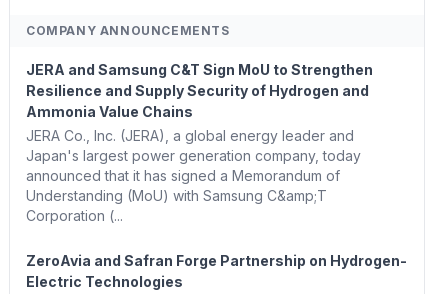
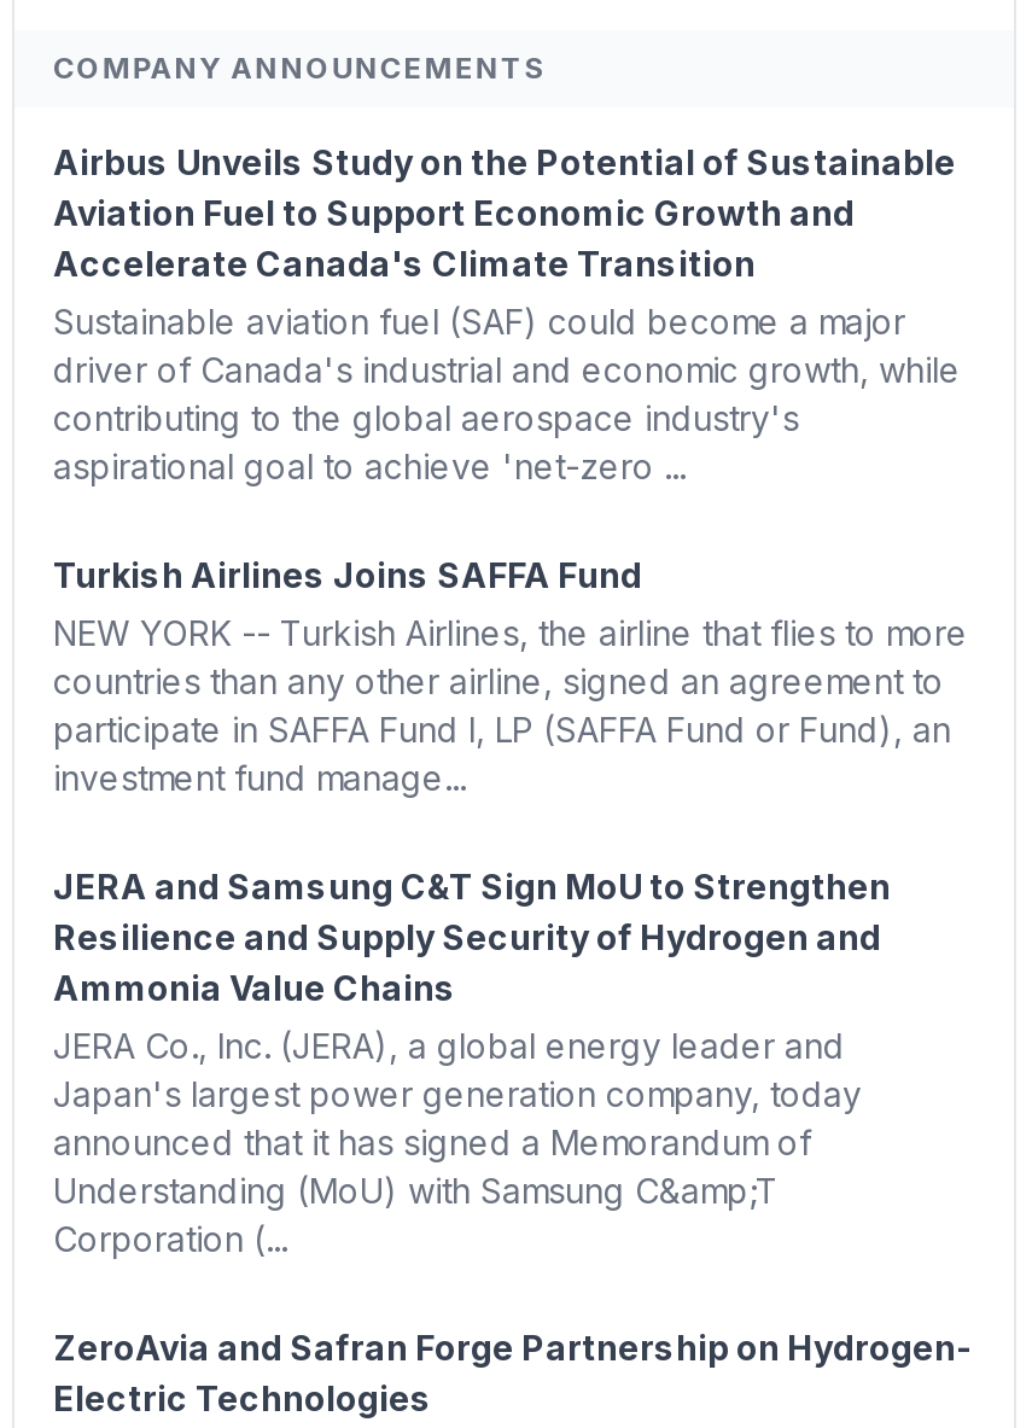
+ Airbus Unveils Study on the Potential of Sustainable
+ Aviation Fuel to Support Economic Growth and
+ Accelerate Canada's Climate Transition
+ Sustainable aviation fuel (SAF) could become a major
+ driver of Canada's industrial and economic growth, while
+ contributing to the global aerospace industry's
+ aspirational goal to achieve 'net-zero ...
+ Turkish Airlines Joins SAFFA Fund
+ NEW YORK -- Turkish Airlines, the airline that flies to more
+ countries than any other airline, signed an agreement to
+ participate in SAFFA Fund I, LP (SAFFA Fund or Fund), an
+ investment fund manage...
